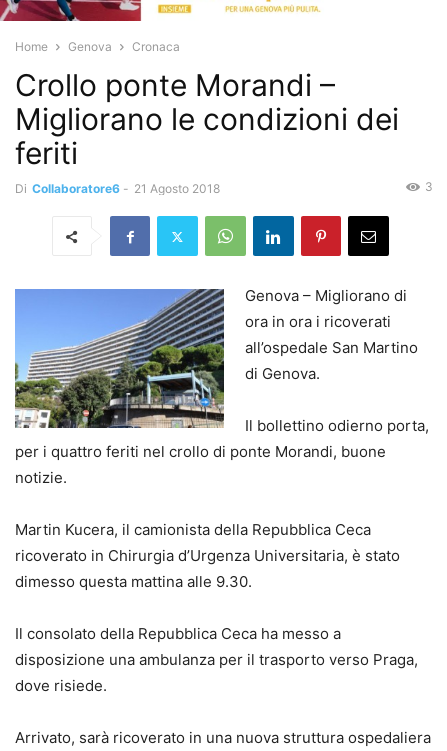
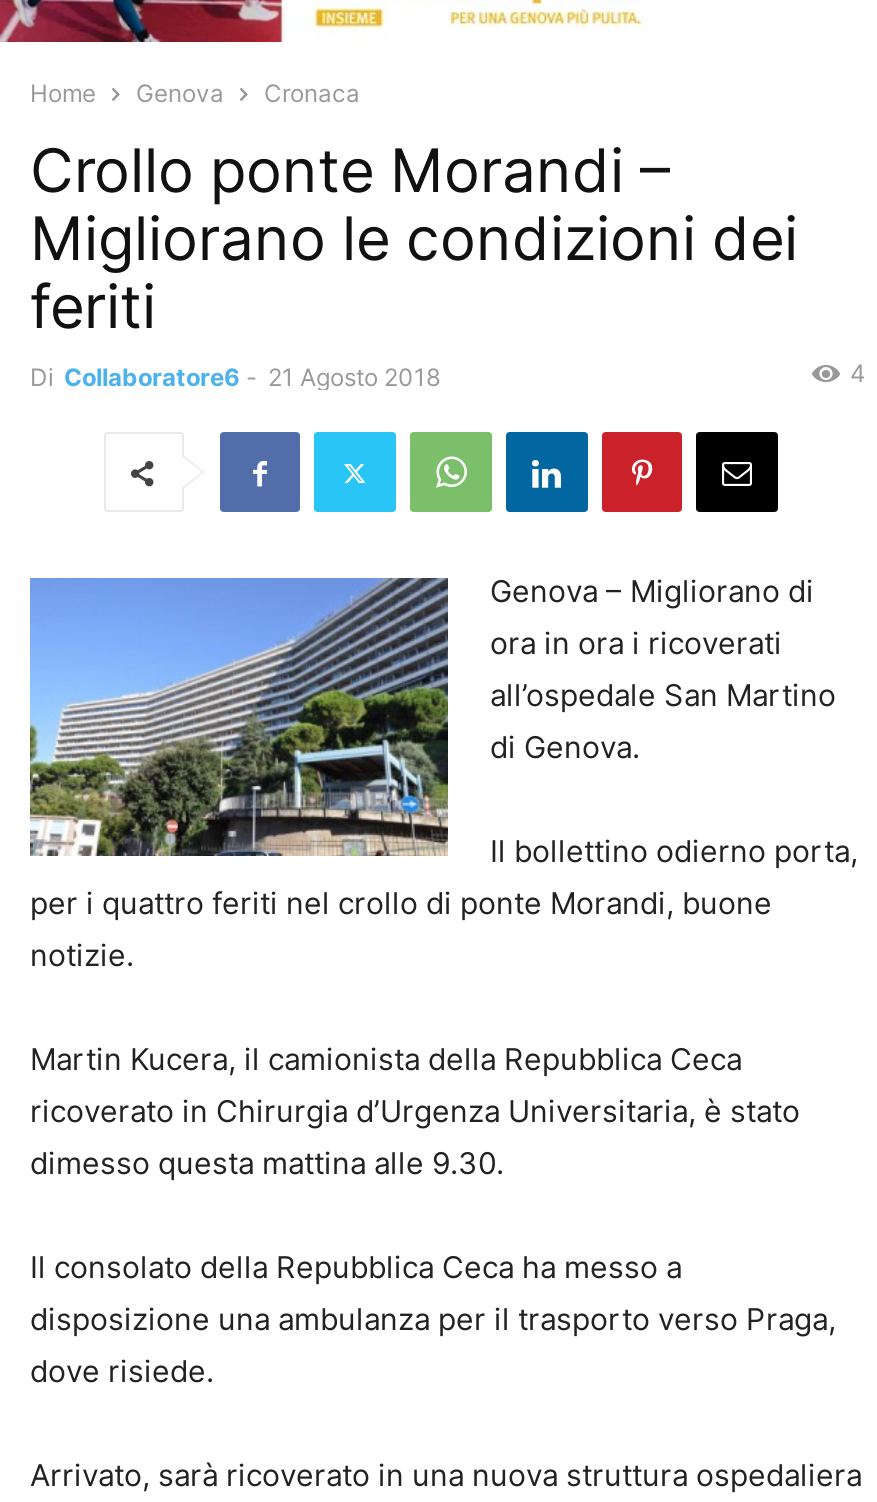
- 3
+ 4
